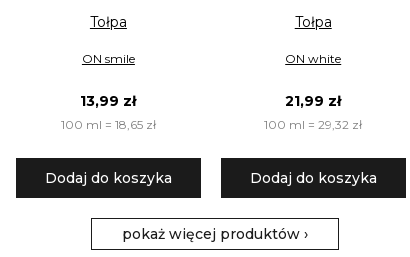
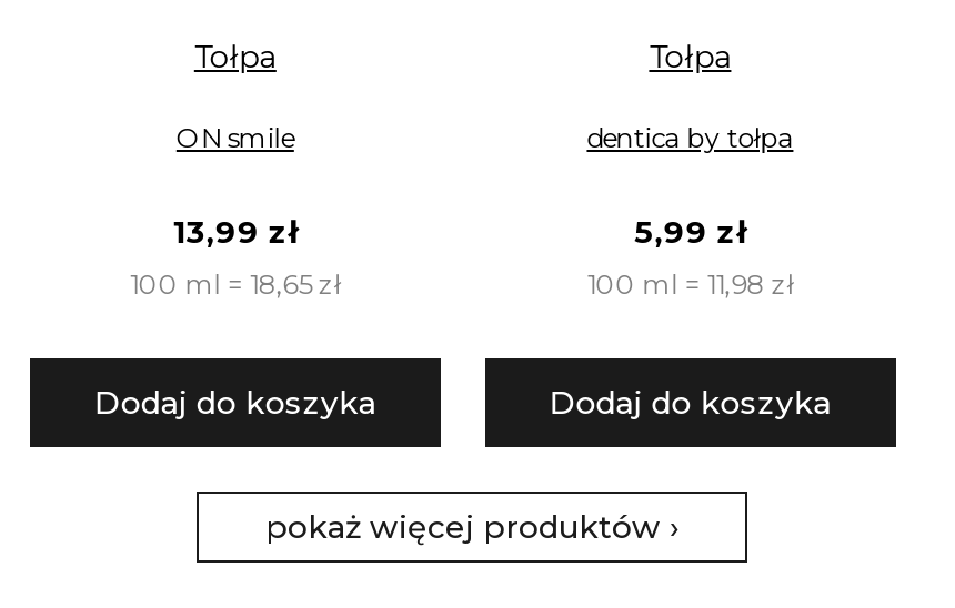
- ON white
+ dentica by tołpa

- 21,99 zł
- 100 ml = 29,32 zł
+ 5,99 zł
+ 100 ml = 11,98 zł
